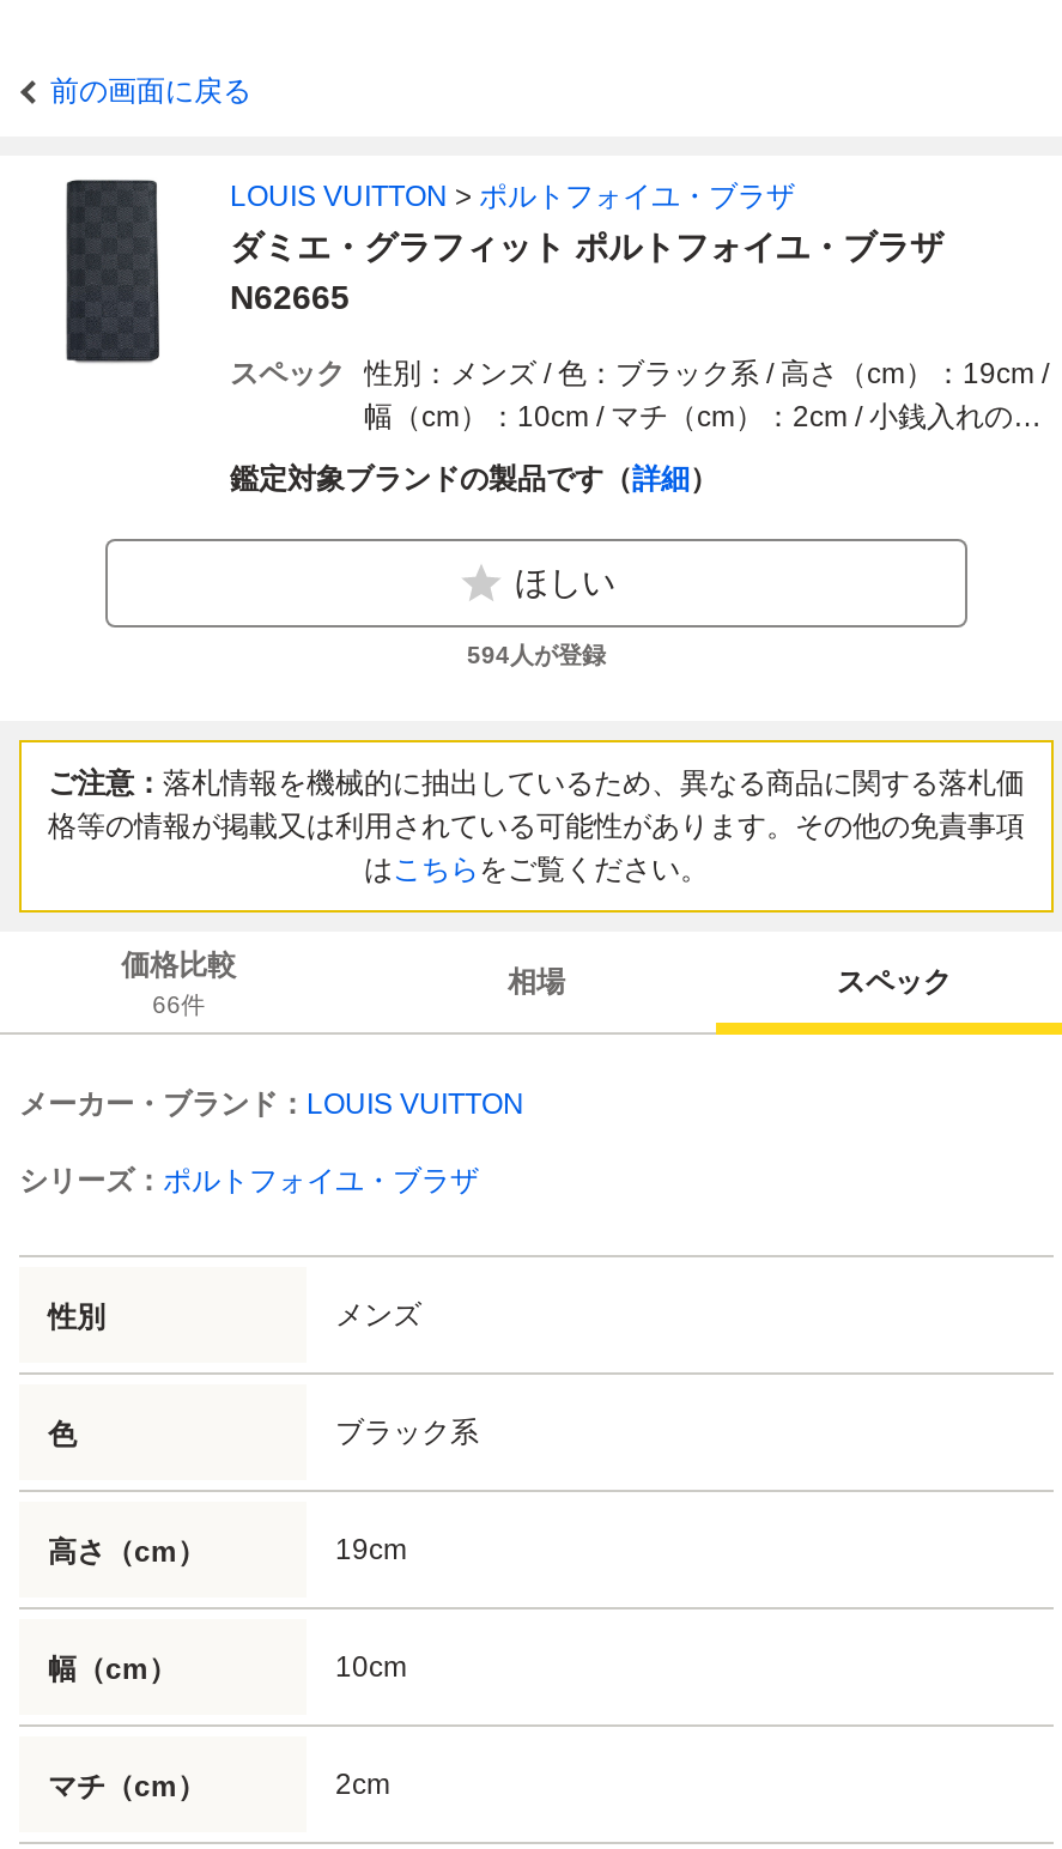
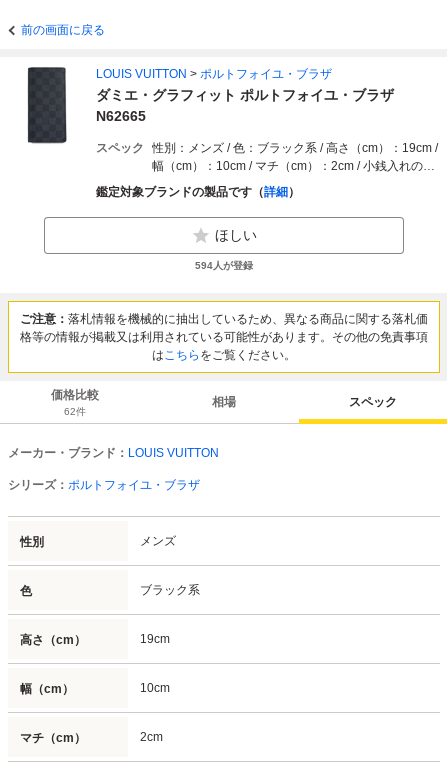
- 66件
+ 62件
